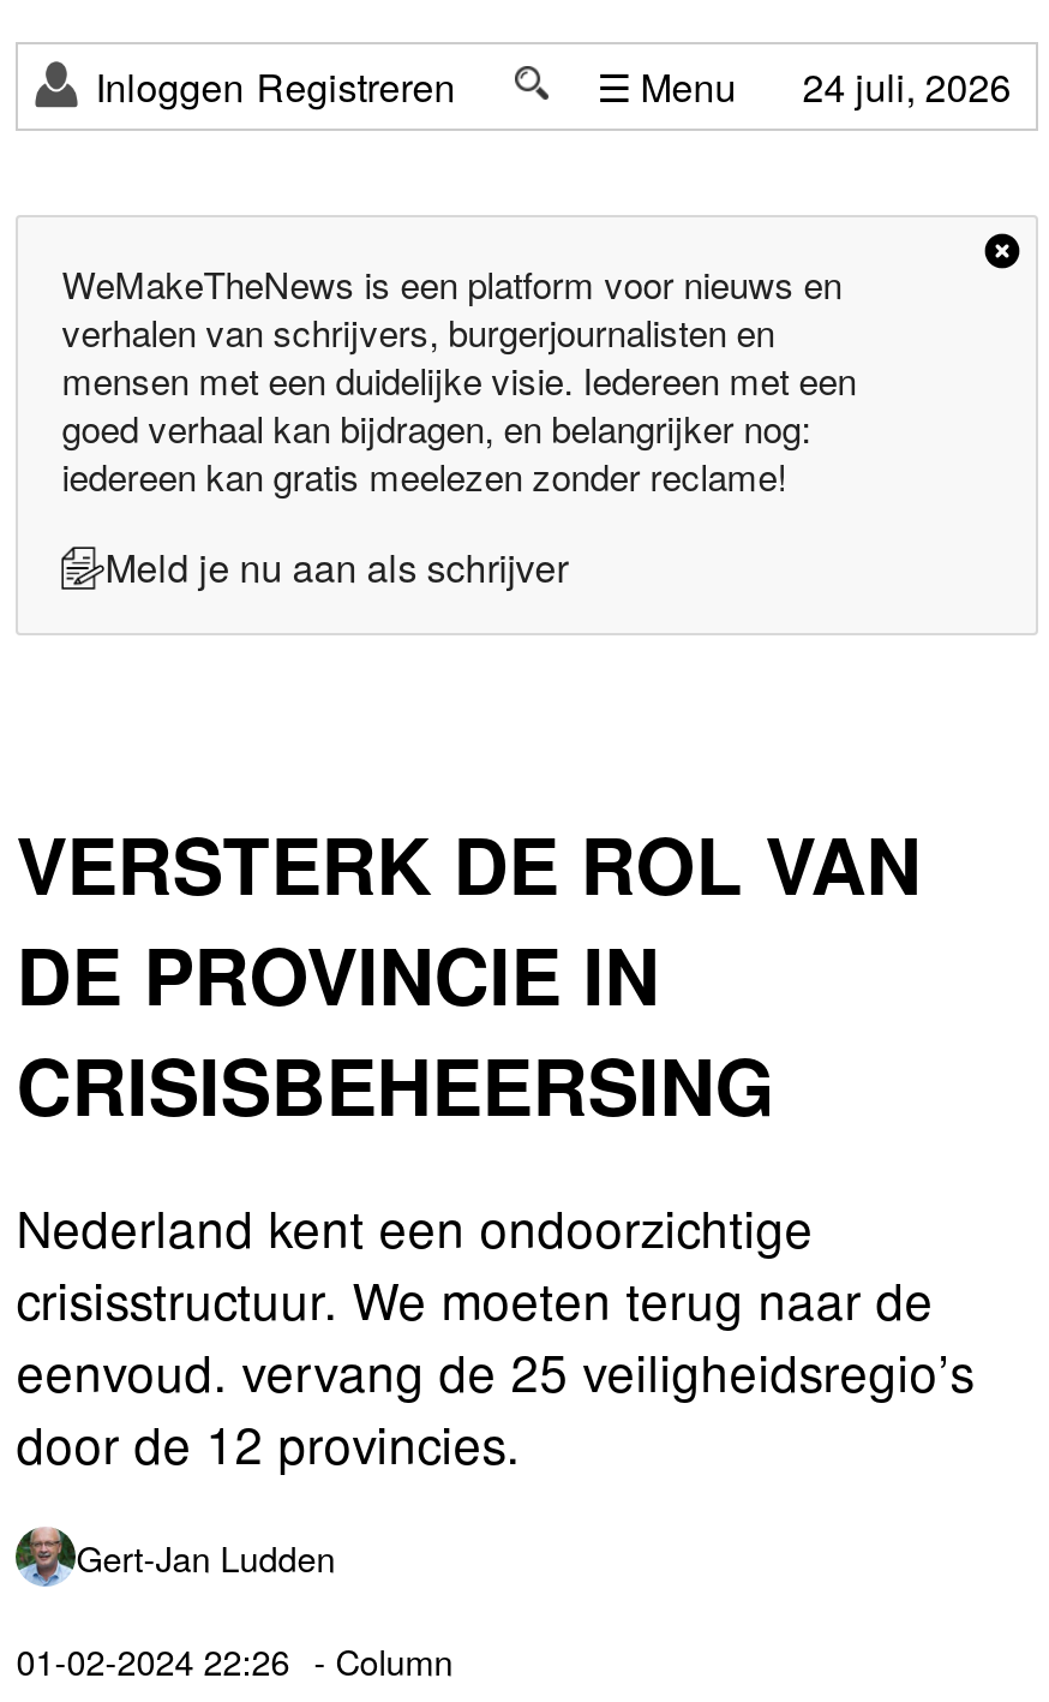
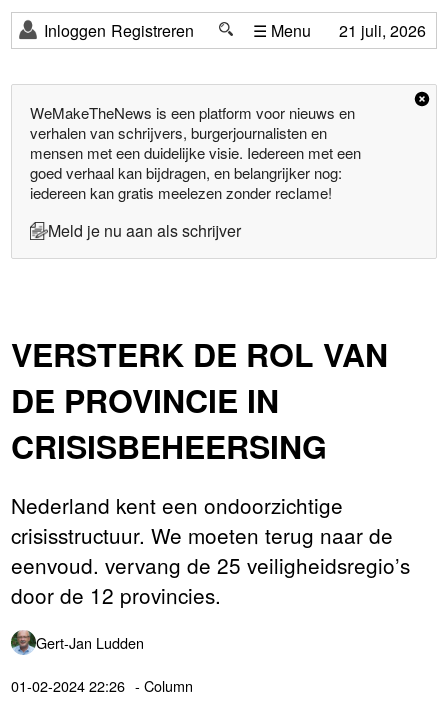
- 24 juli, 2026
+ 21 juli, 2026
